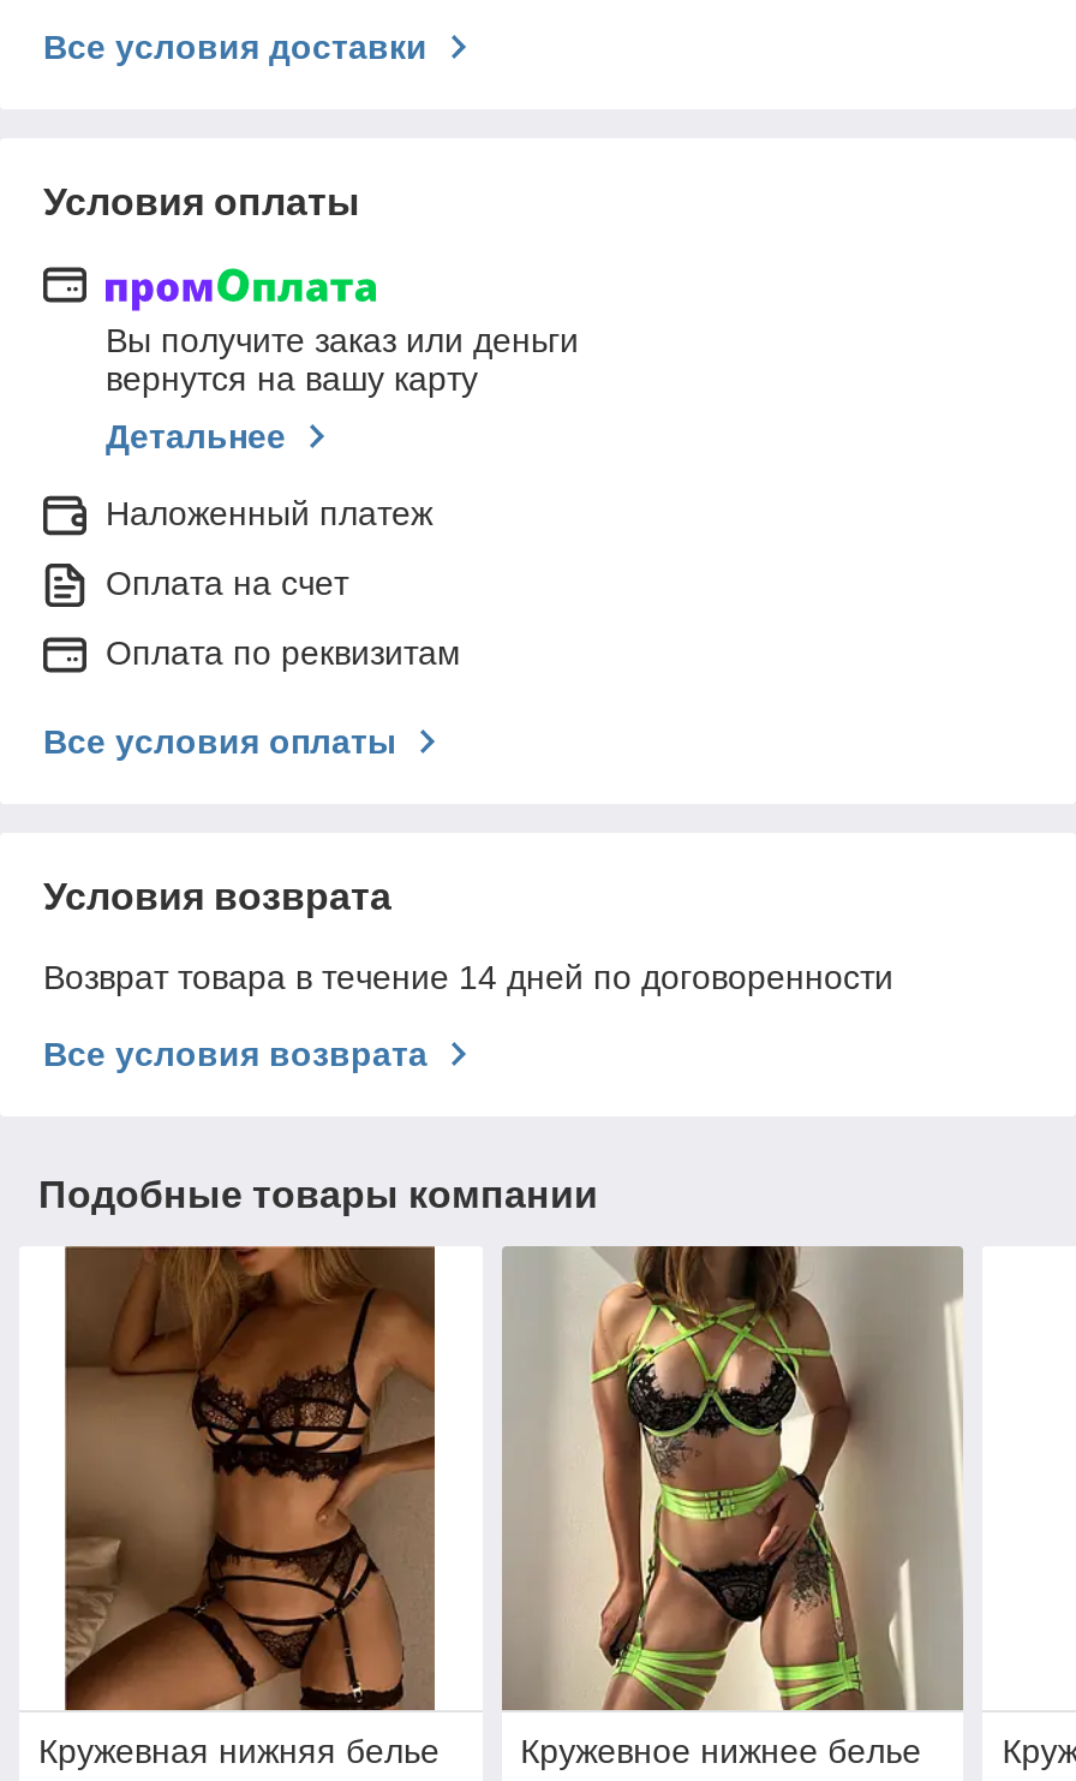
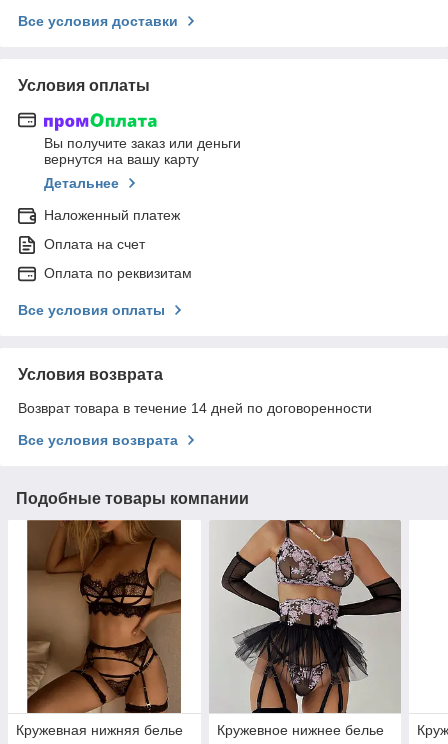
- [image]
+ [image]
